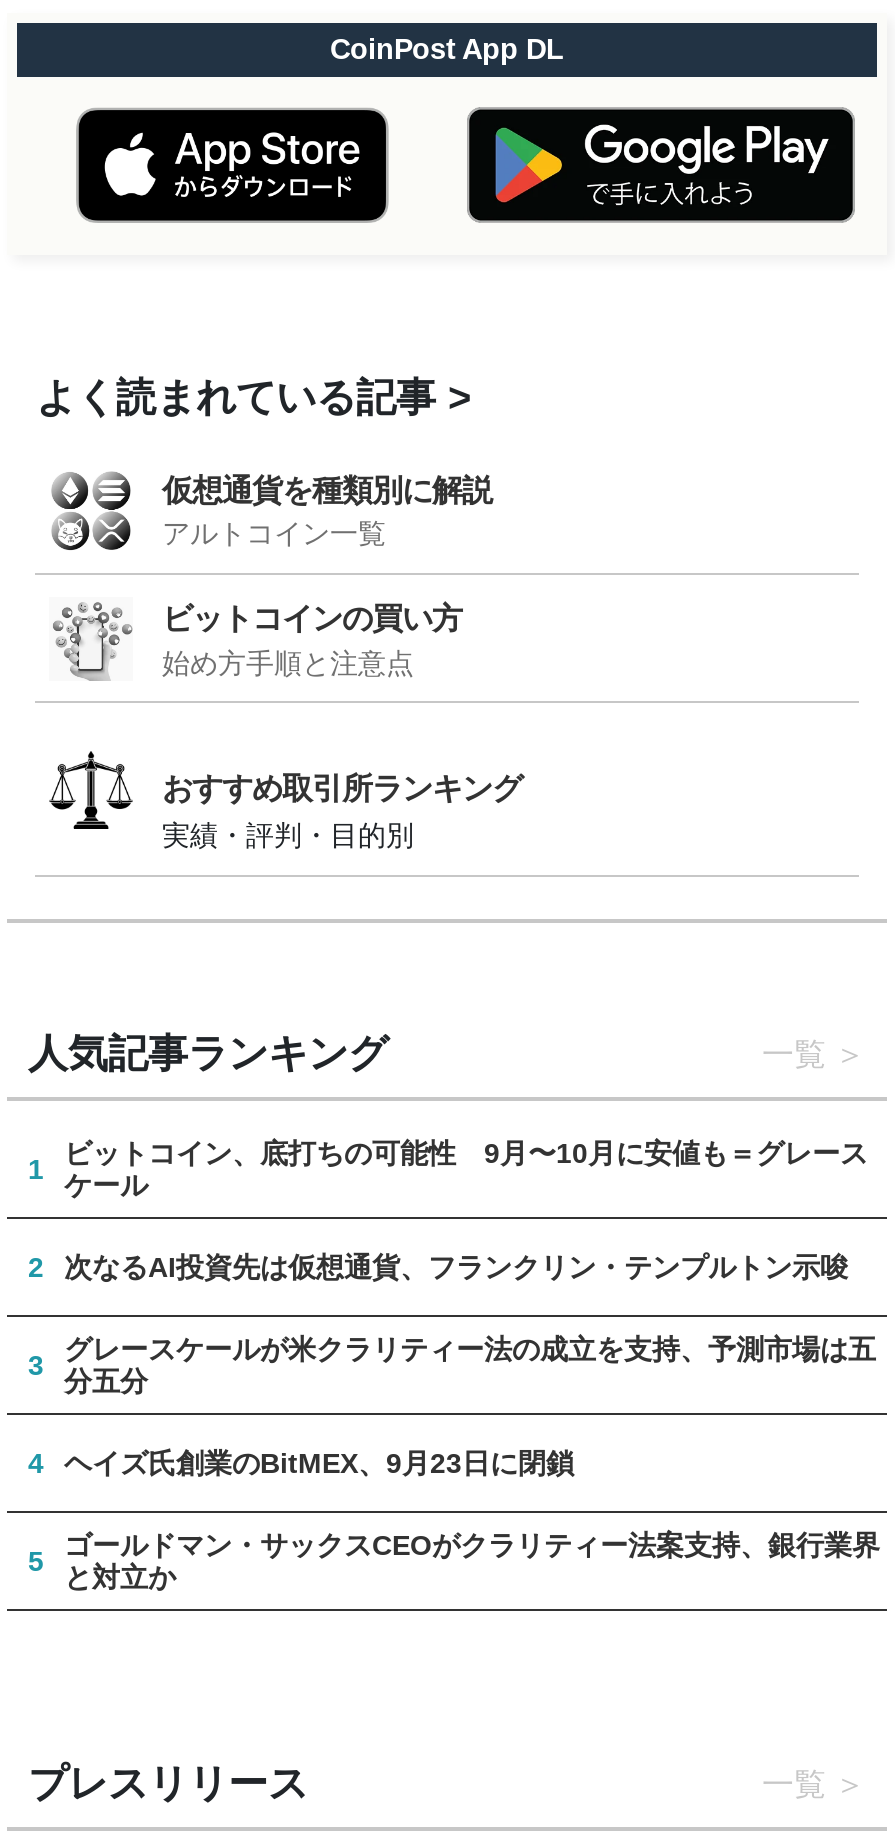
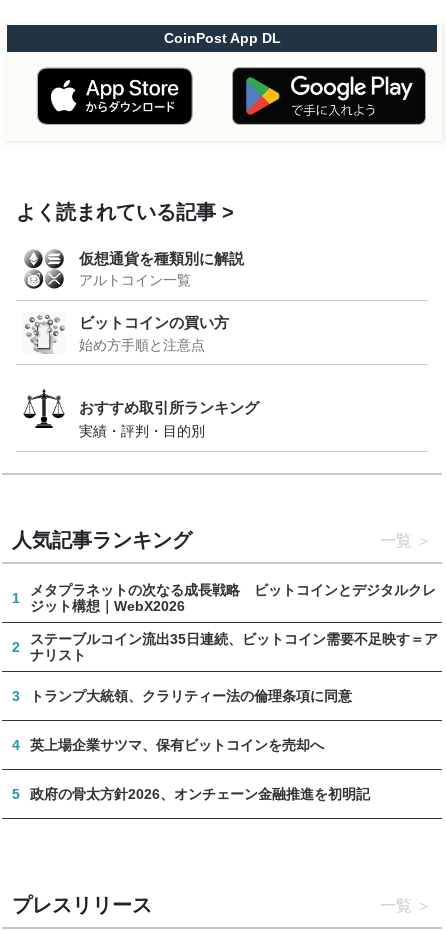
- ビットコイン、底打ちの可能性 9月〜10月に安値も＝グレース
- ケール
+ メタプラネットの次なる成長戦略 ビットコインとデジタルクレ
+ ジット構想｜WebX2026

- 次なるAI投資先は仮想通貨、フランクリン・テンプルトン示唆
+ ステーブルコイン流出35日連続、ビットコイン需要不足映す＝ア
+ ナリスト

- グレースケールが米クラリティー法の成立を支持、予測市場は五
- 分五分
+ トランプ大統領、クラリティー法の倫理条項に同意

- ヘイズ氏創業のBitMEX、9月23日に閉鎖
+ 英上場企業サツマ、保有ビットコインを売却へ

- ゴールドマン・サックスCEOがクラリティー法案支持、銀行業界
- と対立か
+ 政府の骨太方針2026、オンチェーン金融推進を初明記
